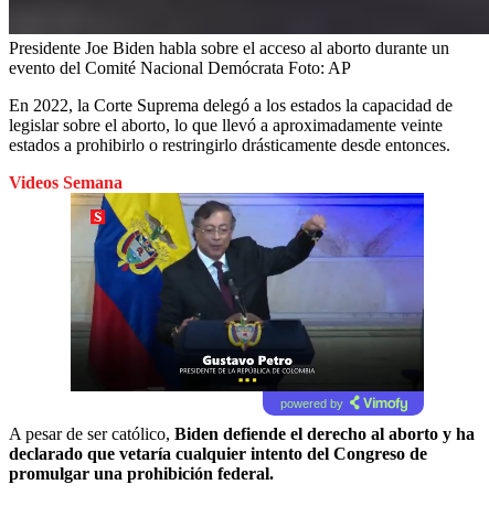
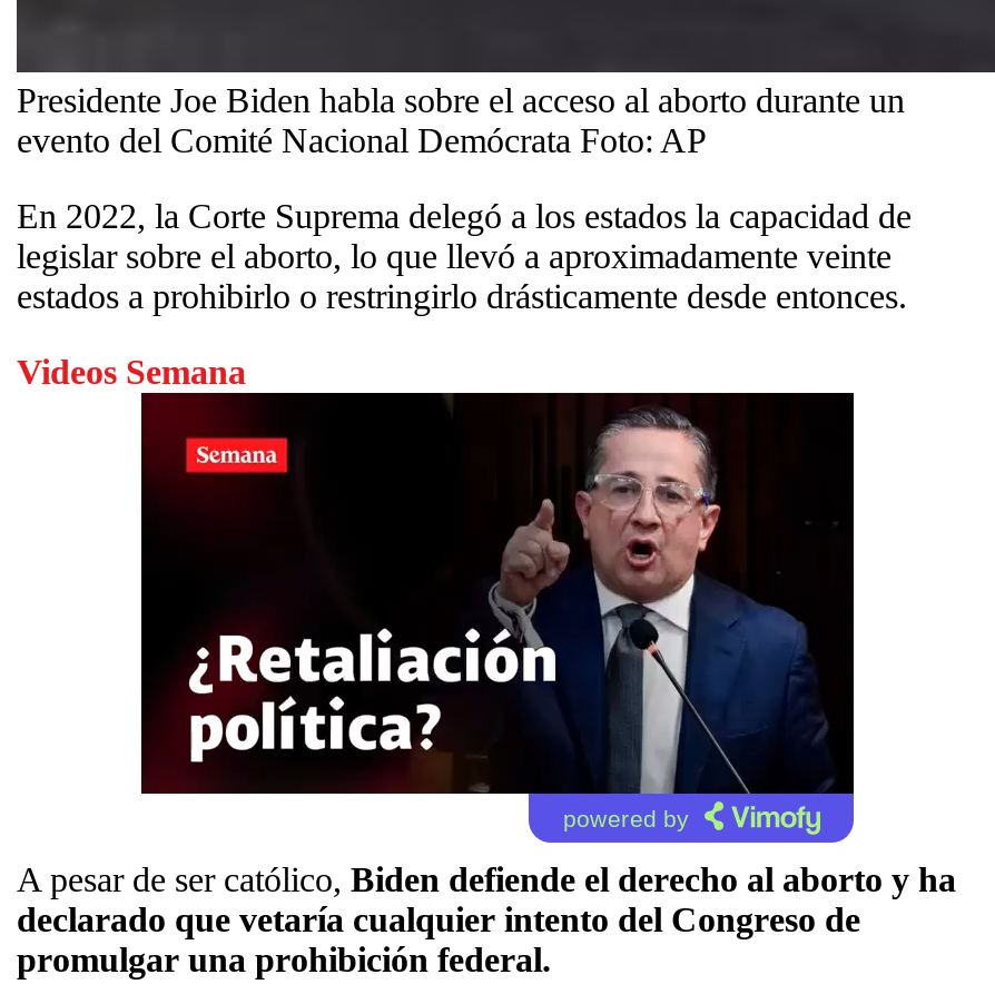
- [image]
+ [image]
